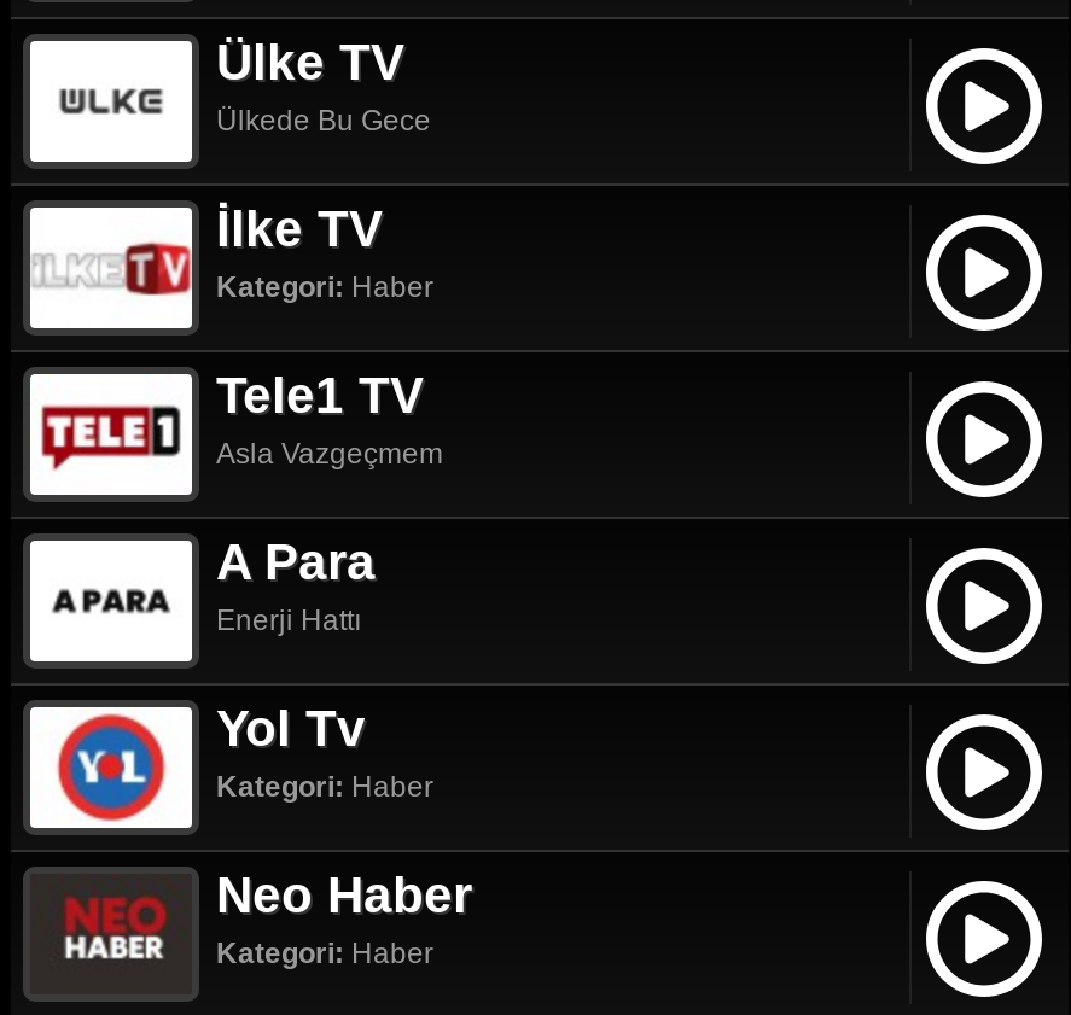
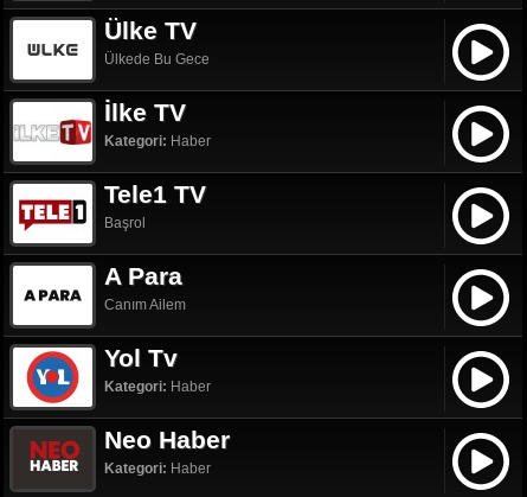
- Asla Vazgeçmem
+ Başrol

- Enerji Hattı
+ Canım Ailem
